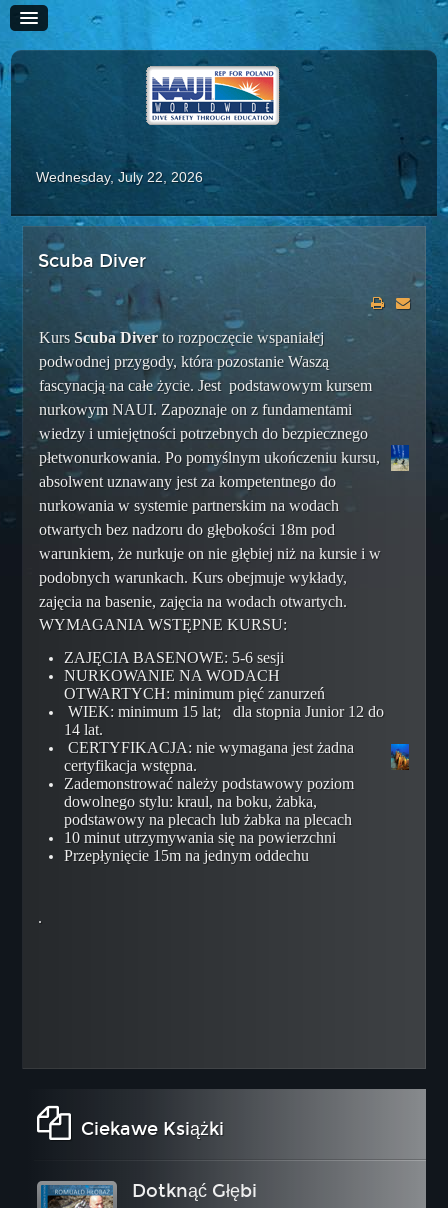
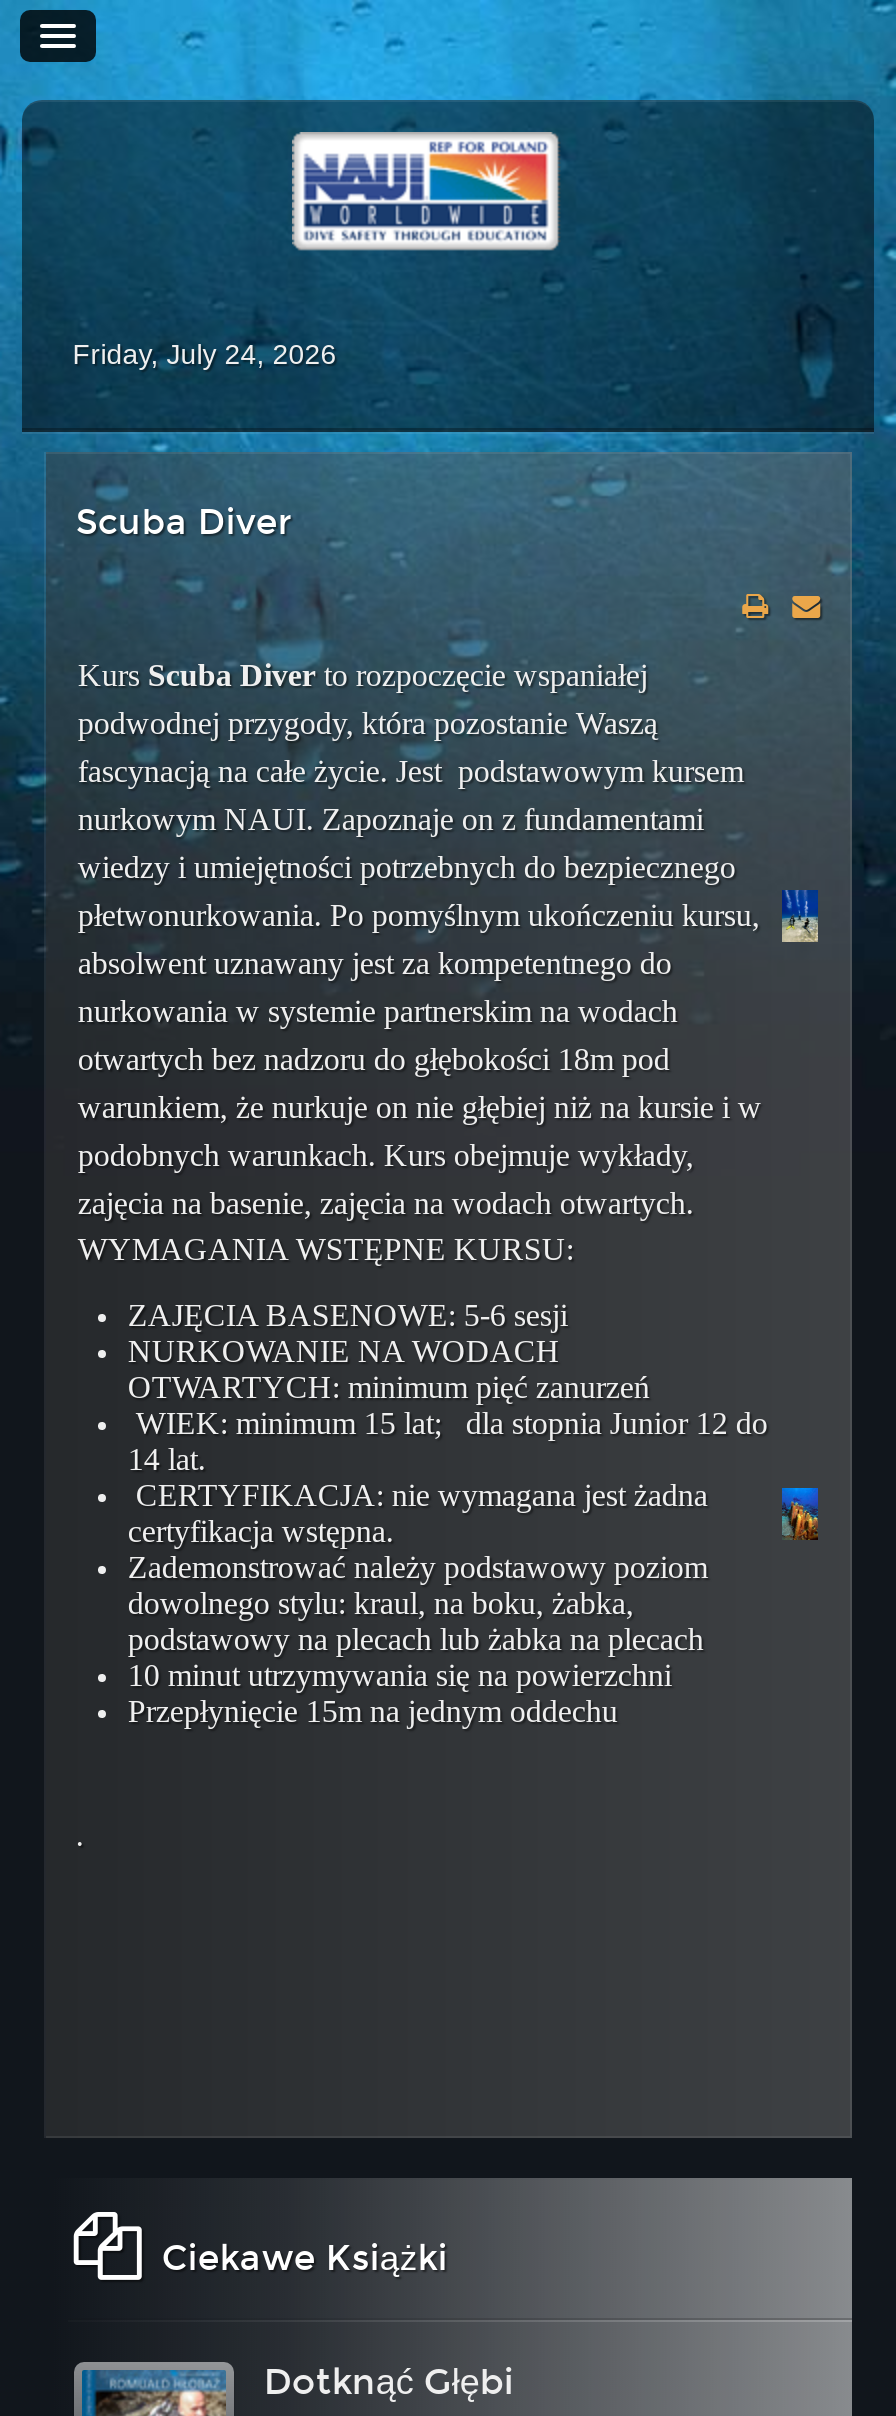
- Wednesday, July 22, 2026
+ Friday, July 24, 2026
